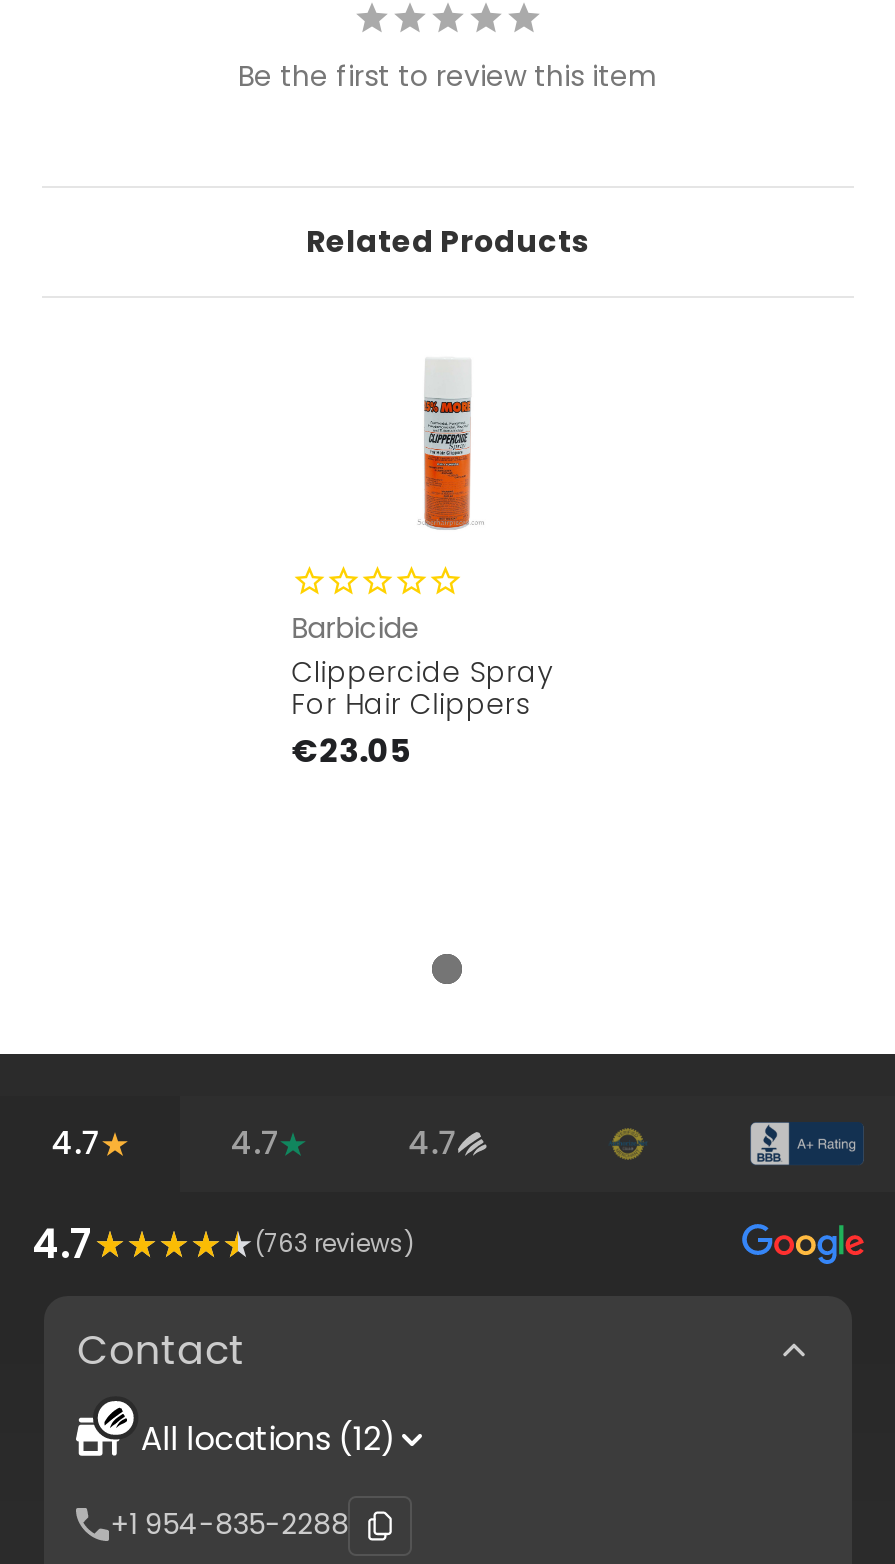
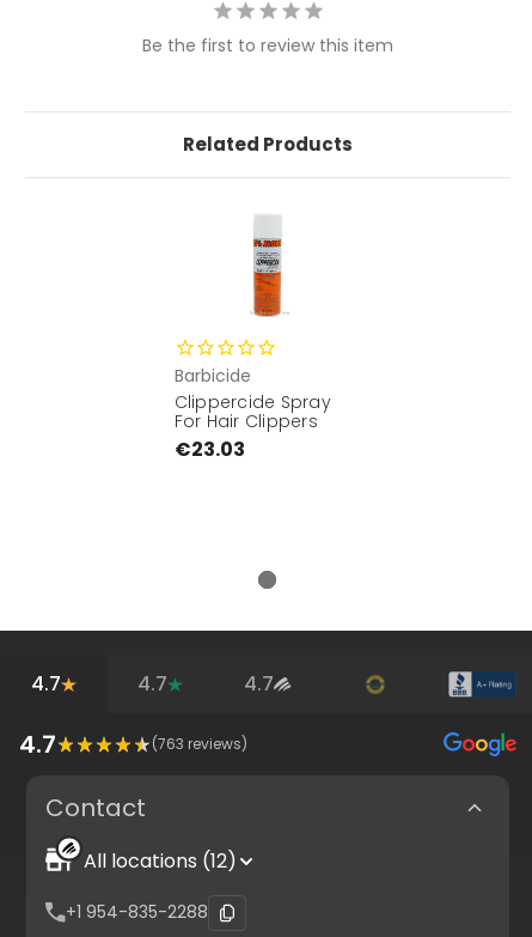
- €23.05
+ €23.03
